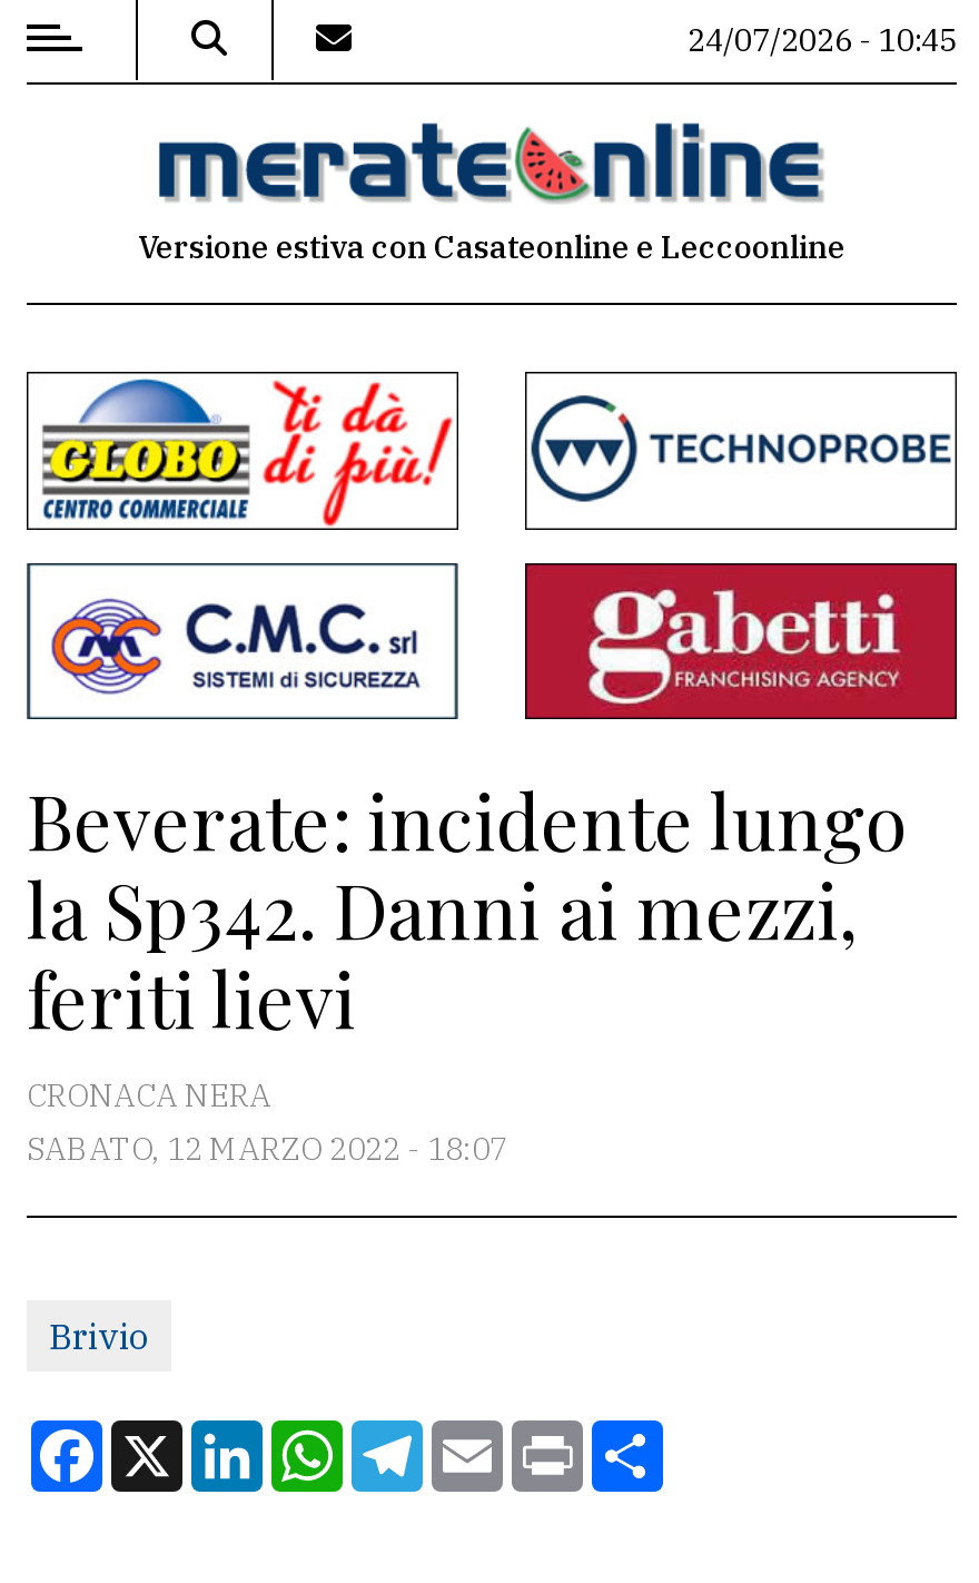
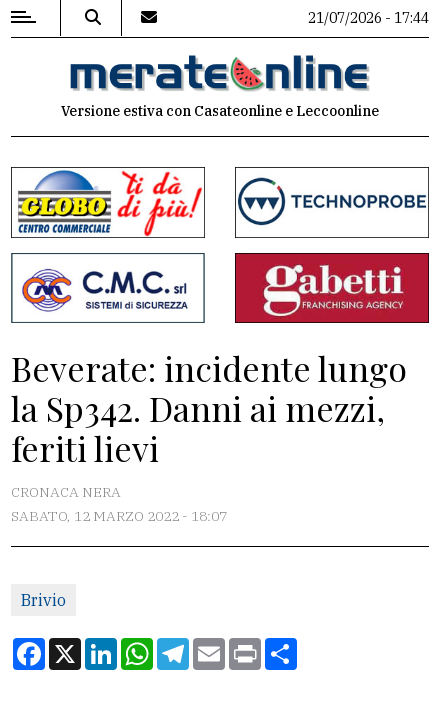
- 24/07/2026 - 10:45
+ 21/07/2026 - 17:44
